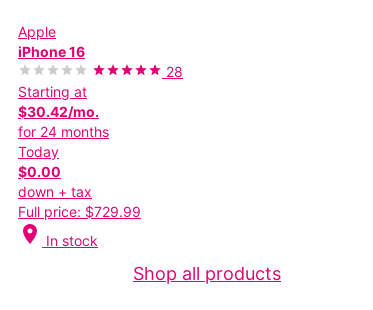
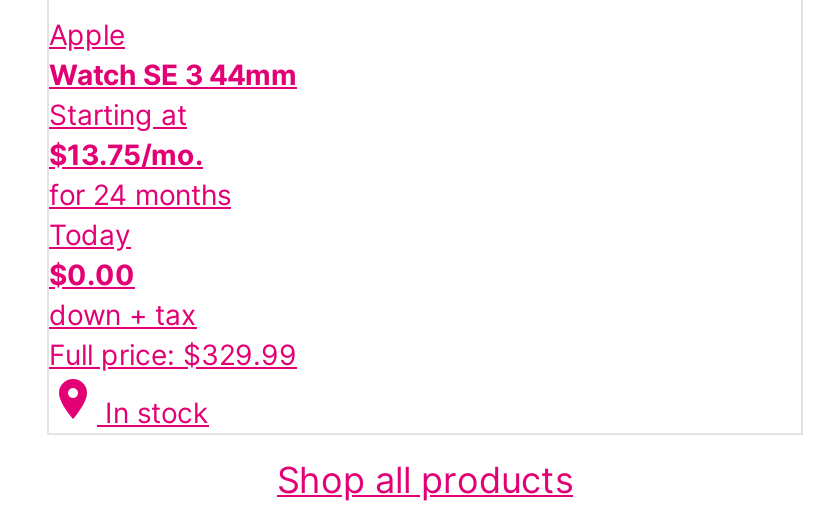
- iPhone 16
- 28
+ Watch SE 3 44mm

- $30.42/mo.
+ $13.75/mo.

- Full price: $729.99
+ Full price: $329.99
